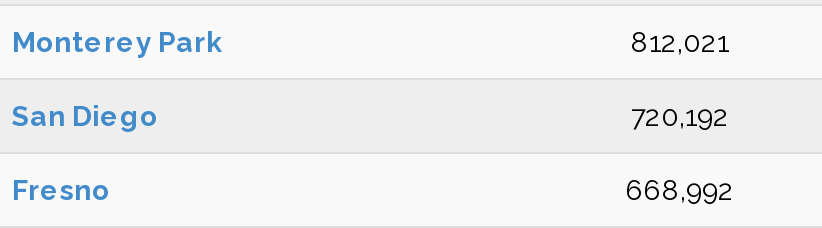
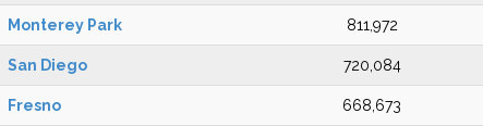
- 812,021
+ 811,972

- 720,192
+ 720,084

- 668,992
+ 668,673
